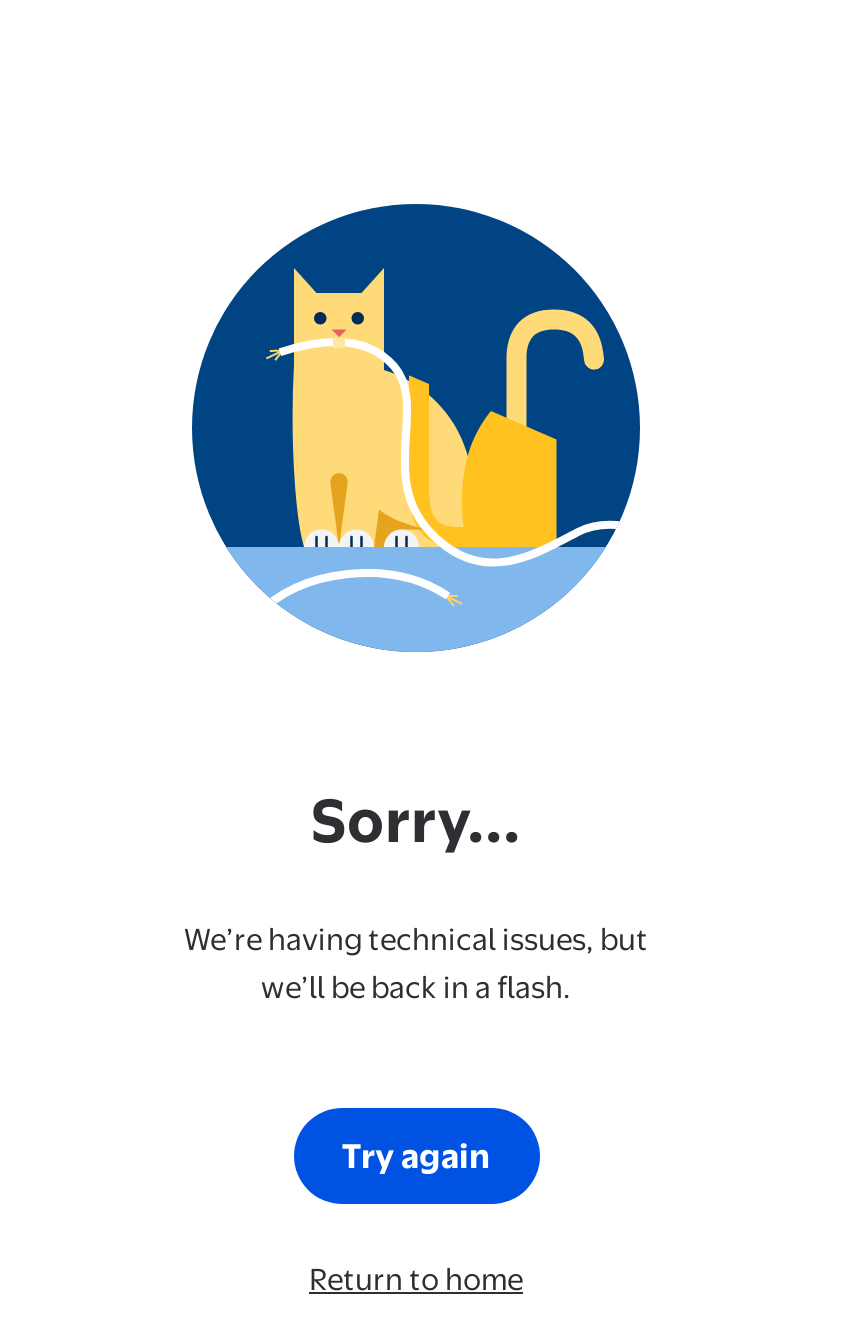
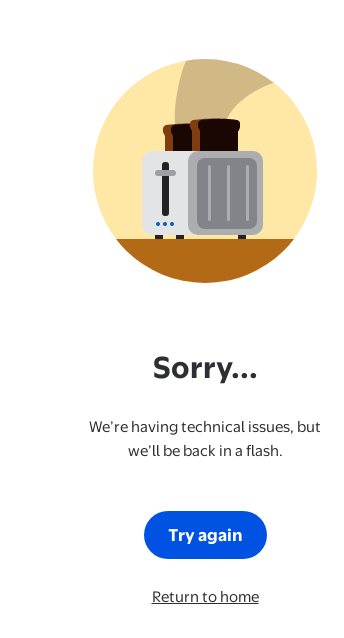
- [image]
+ [image]
